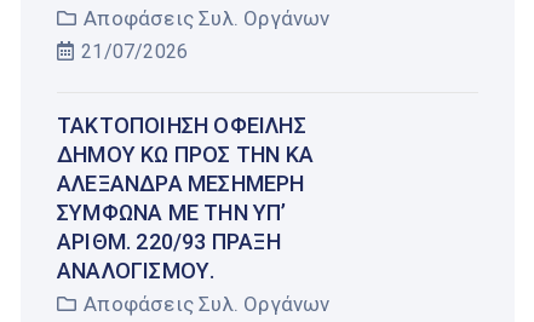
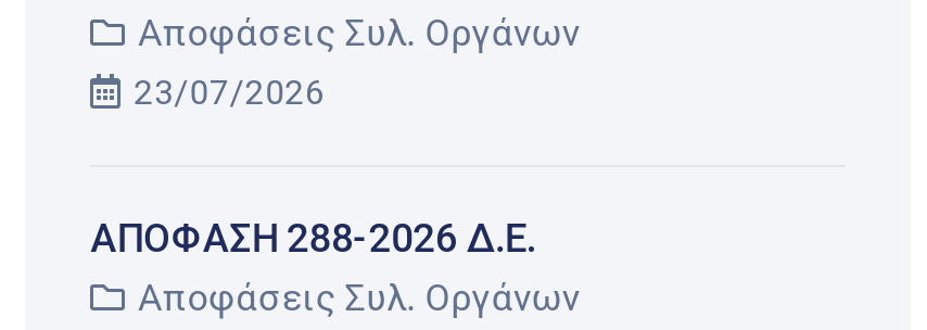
- 21/07/2026
+ 23/07/2026

- ΤΑΚΤΟΠΟΊΗΣΗ ΟΦΕΙΛΉΣ
- ΔΉΜΟΥ ΚΩ ΠΡΟΣ ΤΗΝ ΚΑ
- ΑΛΕΞΆΝΔΡΑ ΜΕΣΗΜΈΡΗ
- ΣΎΜΦΩΝΑ ΜΕ ΤΗΝ ΥΠ’
- ΑΡΙΘΜ. 220/93 ΠΡΆΞΗ
- ΑΝΑΛΟΓΙΣΜΟΎ.
+ ΑΠΌΦΑΣΗ 288-2026 Δ.Ε.
